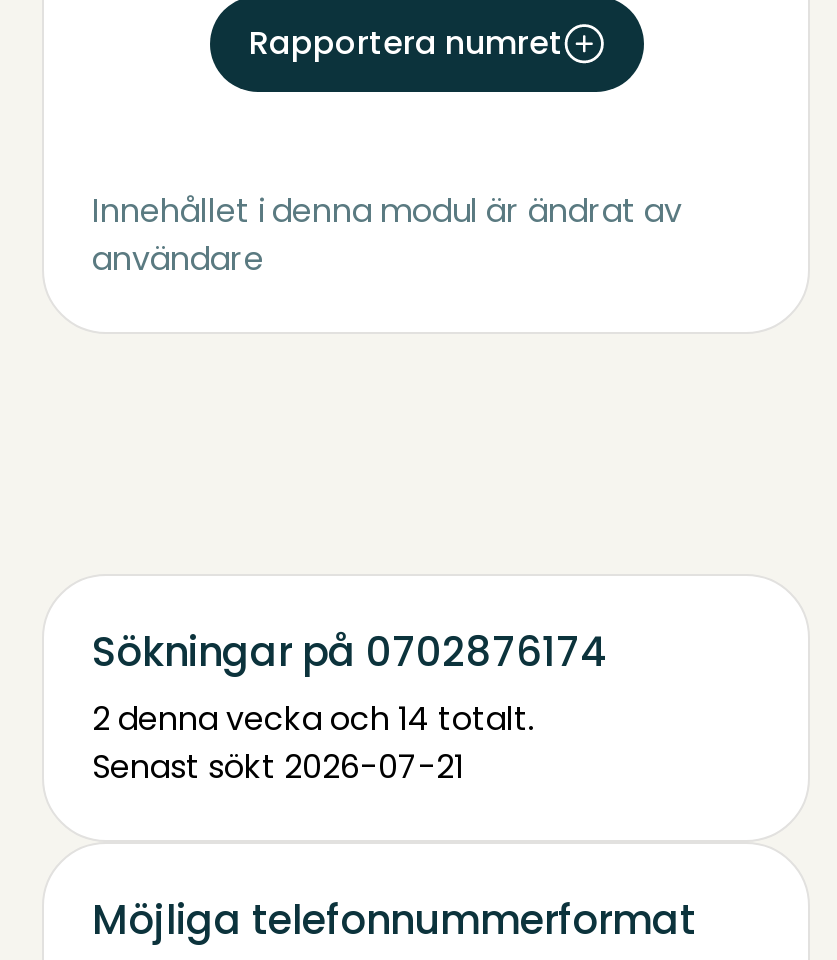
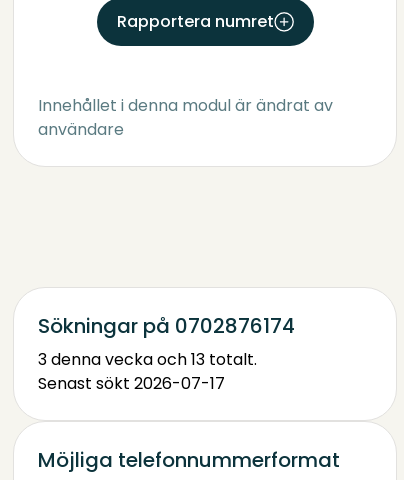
- 2 denna vecka och 14 totalt.
+ 3 denna vecka och 13 totalt.

- Senast sökt 2026-07-21
+ Senast sökt 2026-07-17
